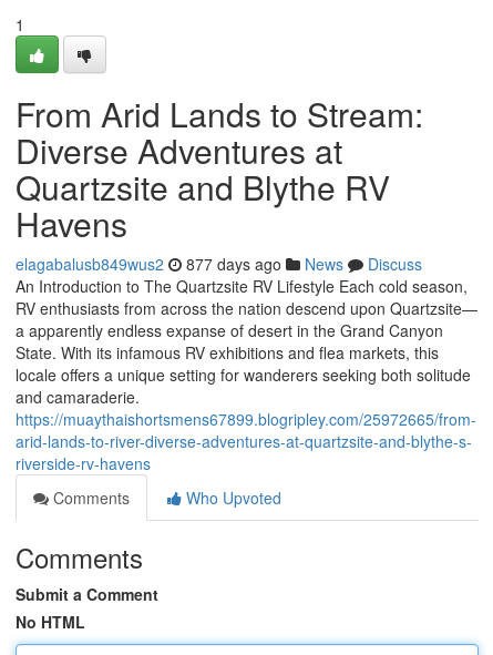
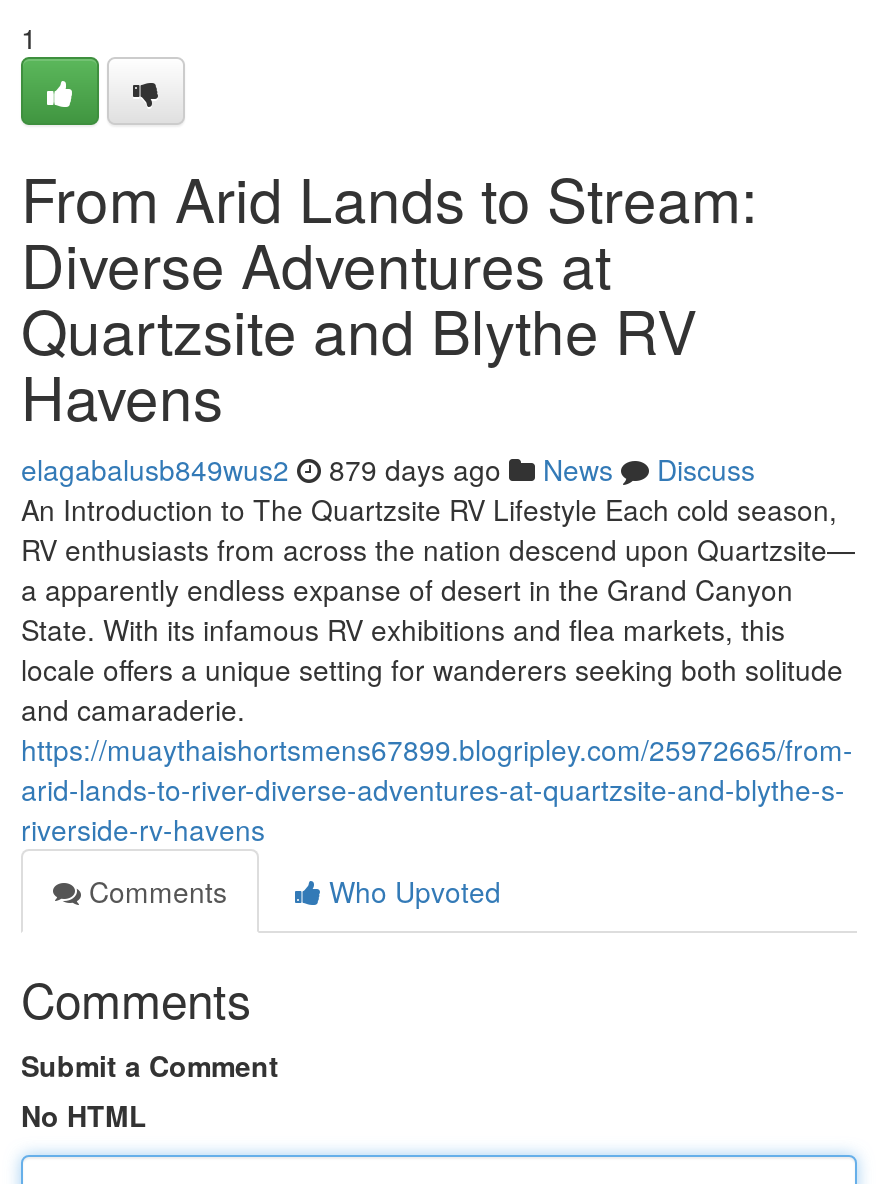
- elagabalusb849wus2 877 days ago News Discuss
+ elagabalusb849wus2 879 days ago News Discuss
